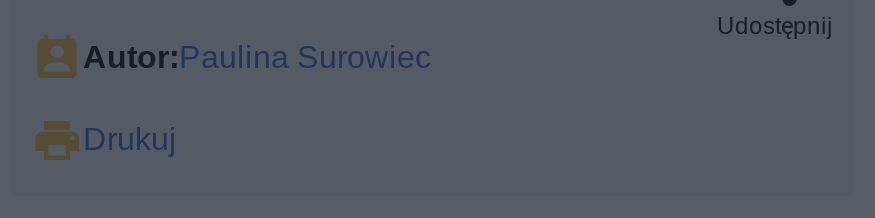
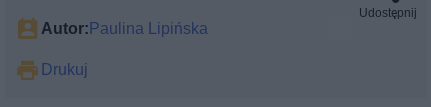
- Autor:Paulina Surowiec
+ Autor:Paulina Lipińska
